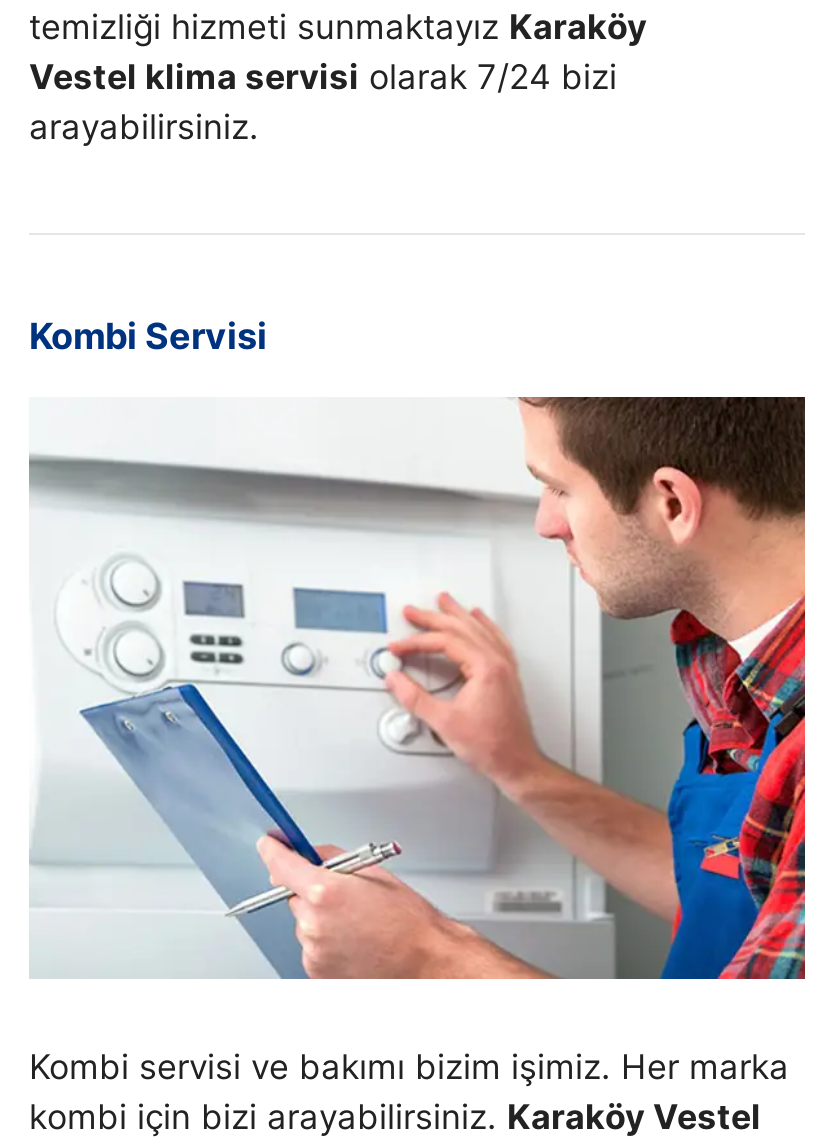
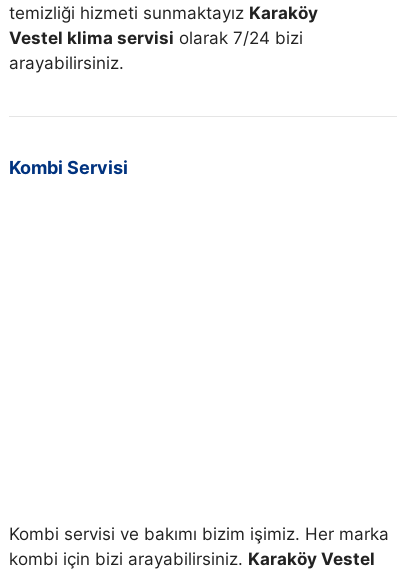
- [image]
